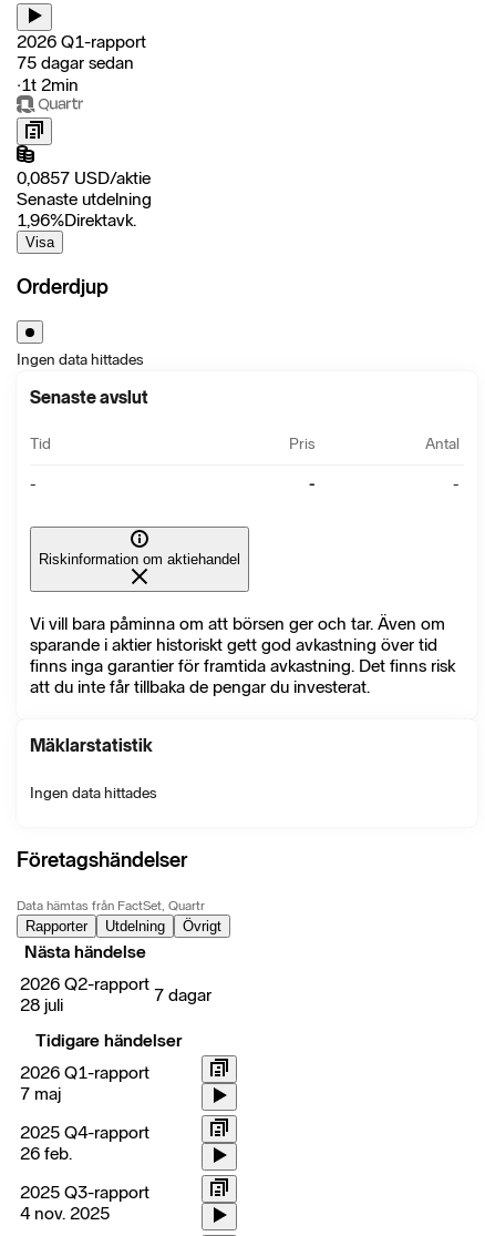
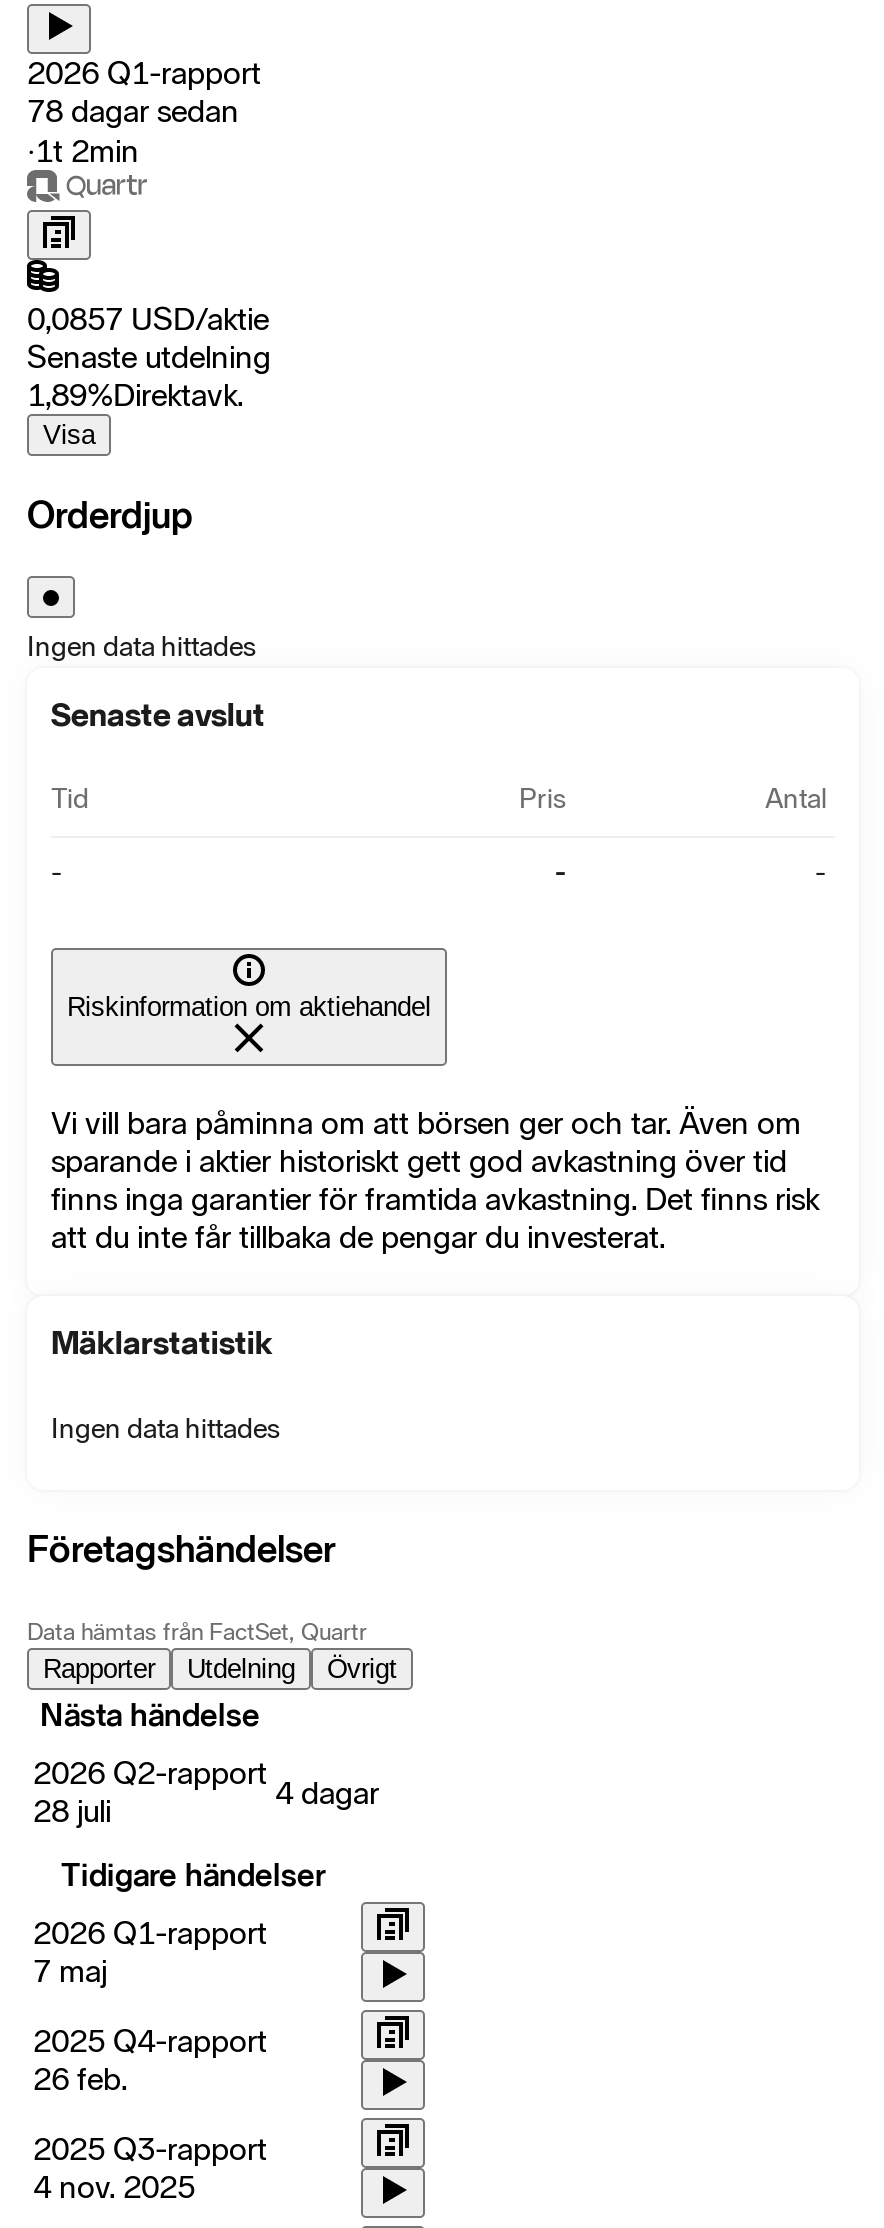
- 75 dagar sedan
+ 78 dagar sedan

- 1,96%Direktavk.
+ 1,89%Direktavk.

- 7 dagar
+ 4 dagar
